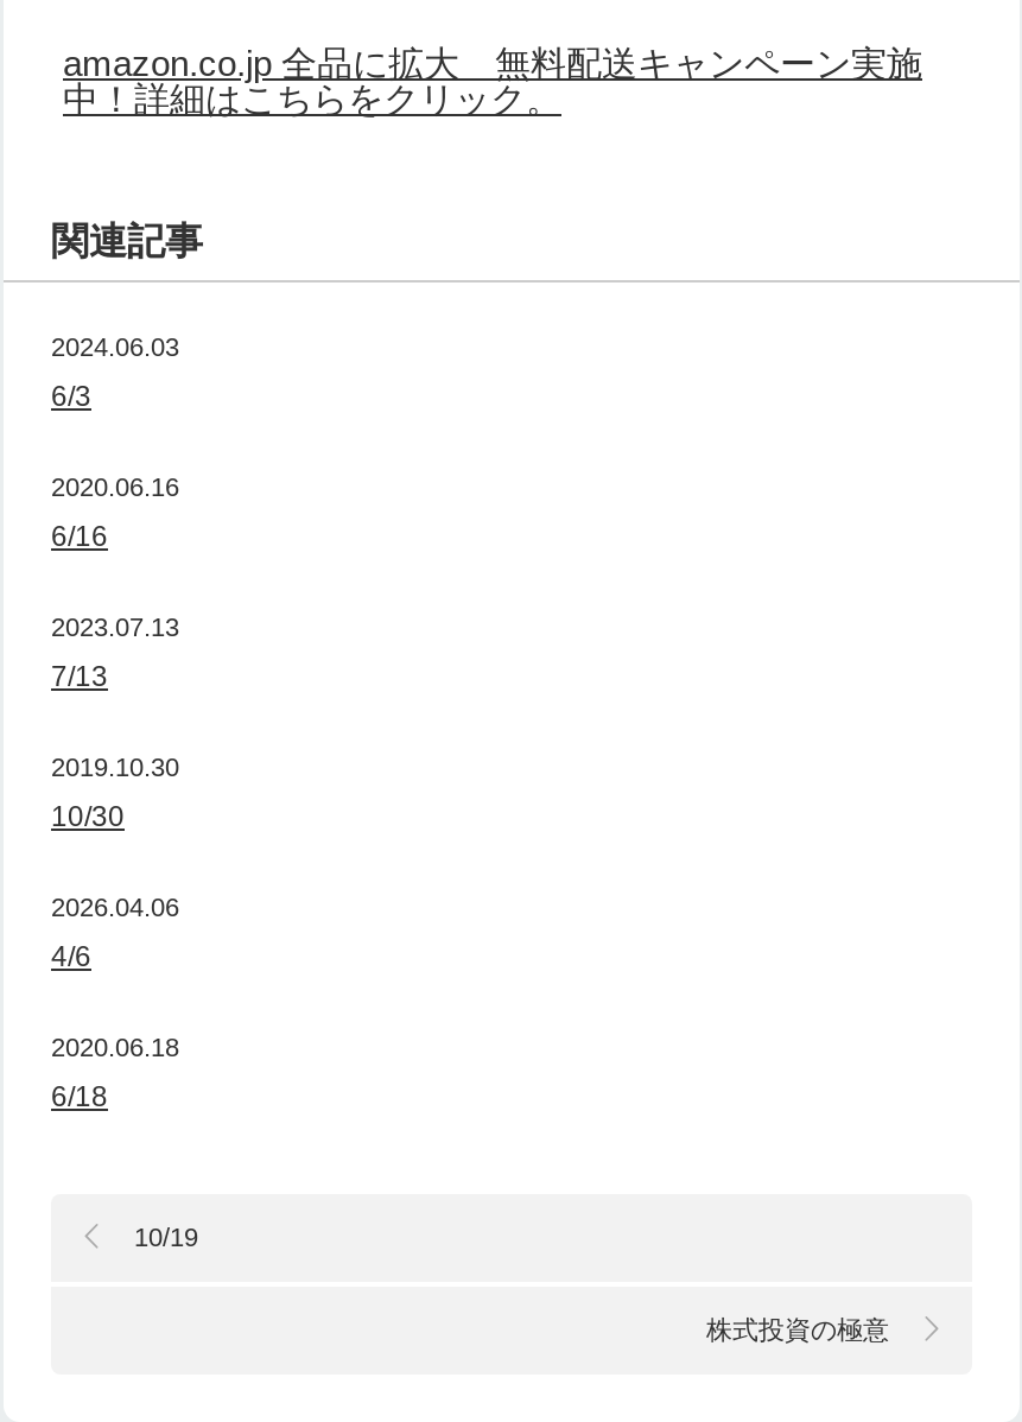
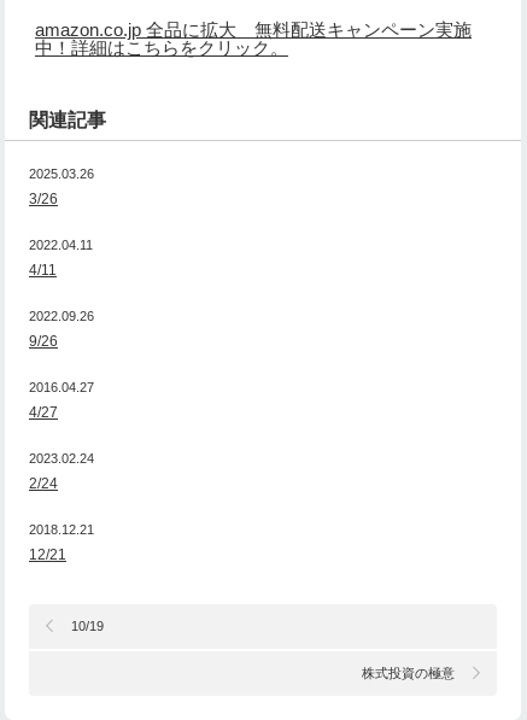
- 2024.06.03
+ 2025.03.26

- 6/3
+ 3/26

- 2020.06.16
+ 2022.04.11

- 6/16
+ 4/11

- 2023.07.13
+ 2022.09.26

- 7/13
+ 9/26

- 2019.10.30
+ 2016.04.27

- 10/30
+ 4/27

- 2026.04.06
+ 2023.02.24

- 4/6
+ 2/24

- 2020.06.18
+ 2018.12.21

- 6/18
+ 12/21
